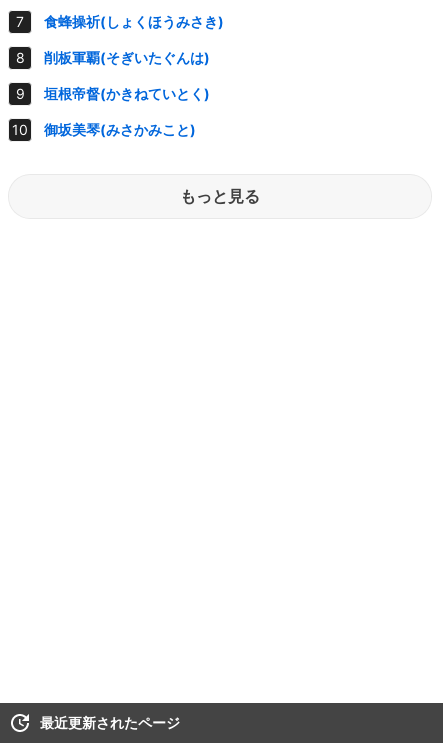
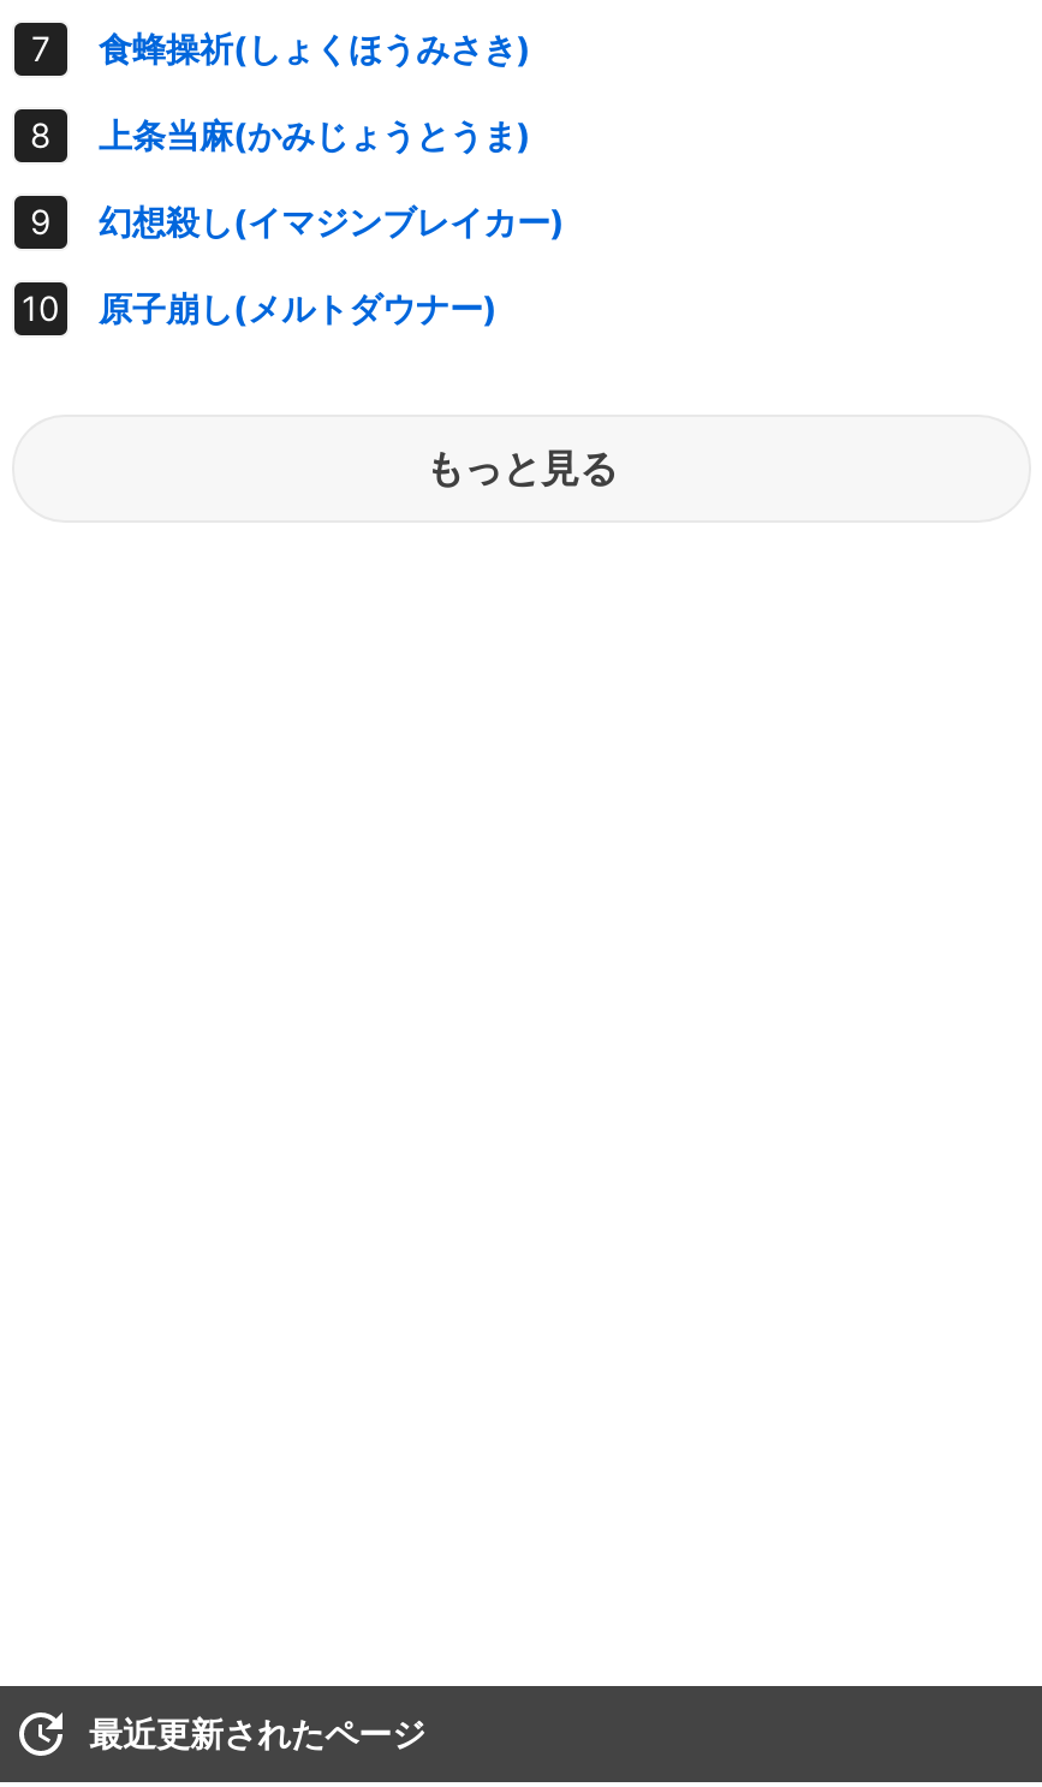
- 削板軍覇(そぎいたぐんは)
+ 上条当麻(かみじょうとうま)

- 垣根帝督(かきねていとく)
+ 幻想殺し(イマジンブレイカー)

- 御坂美琴(みさかみこと)
+ 原子崩し(メルトダウナー)
